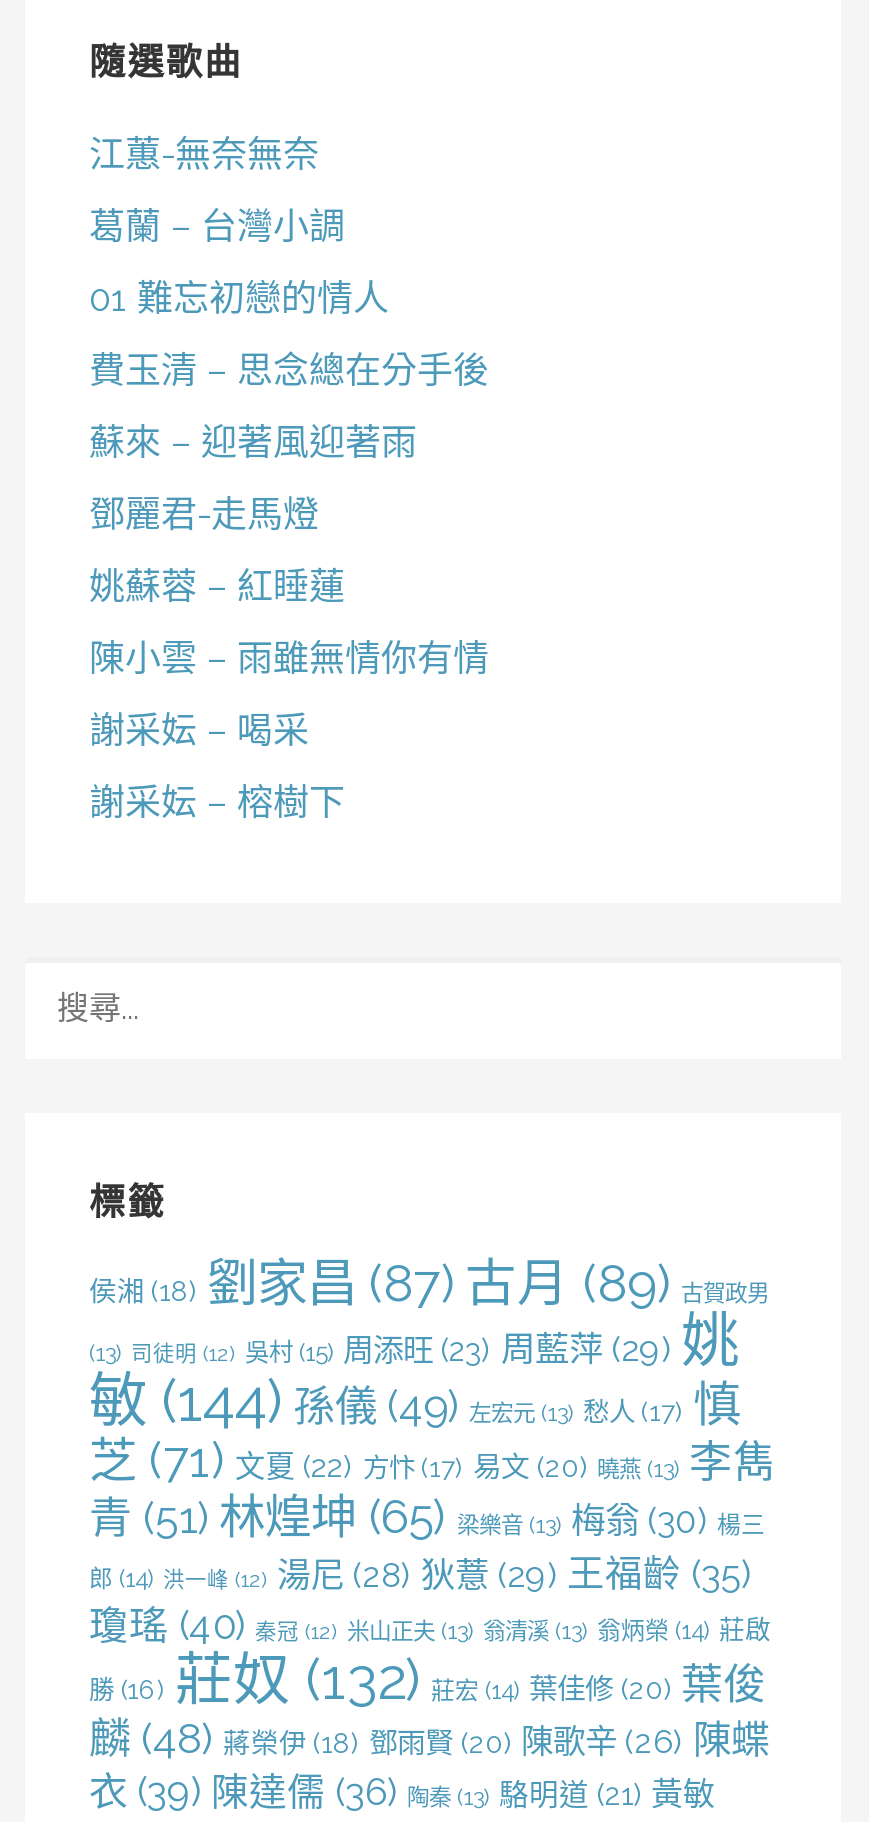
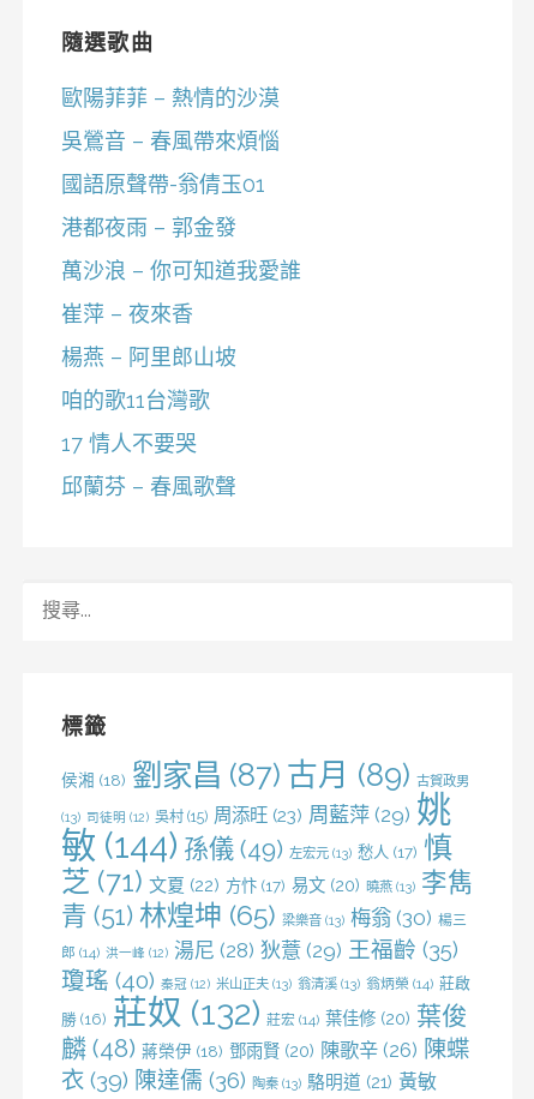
- 江蕙-無奈無奈
+ 歐陽菲菲 – 熱情的沙漠

- 葛蘭 – 台灣小調
+ 吳鶯音 – 春風帶來煩惱

- 01 難忘初戀的情人
+ 國語原聲帶-翁倩玉01

- 費玉清 – 思念總在分手後
+ 港都夜雨 – 郭金發

- 蘇來 – 迎著風迎著雨
+ 萬沙浪 – 你可知道我愛誰

- 鄧麗君-走馬燈
+ 崔萍 – 夜來香

- 姚蘇蓉 – 紅睡蓮
+ 楊燕 – 阿里郎山坡

- 陳小雲 – 雨雖無情你有情
+ 咱的歌11台灣歌

- 謝采妘 – 喝采
+ 17 情人不要哭

- 謝采妘 – 榕樹下
+ 邱蘭芬 – 春風歌聲
